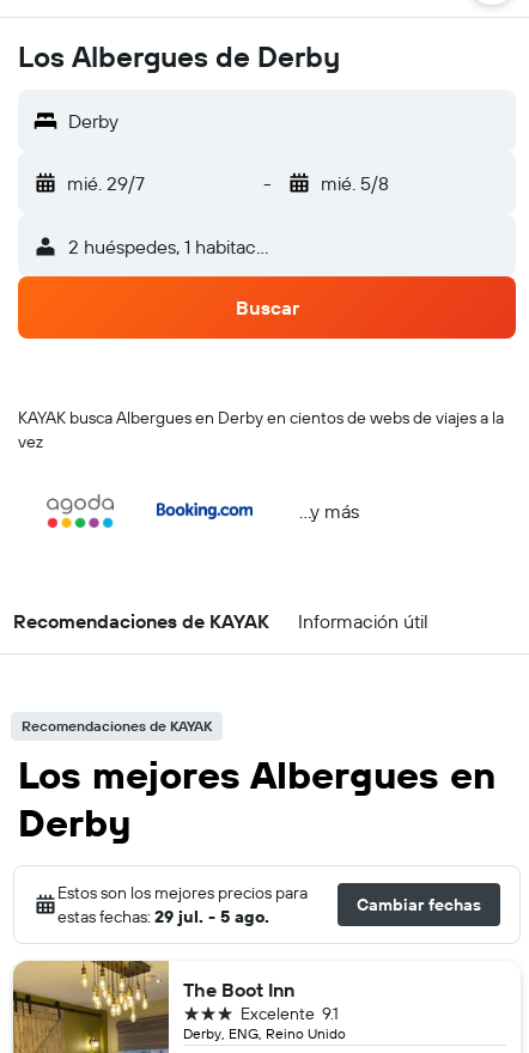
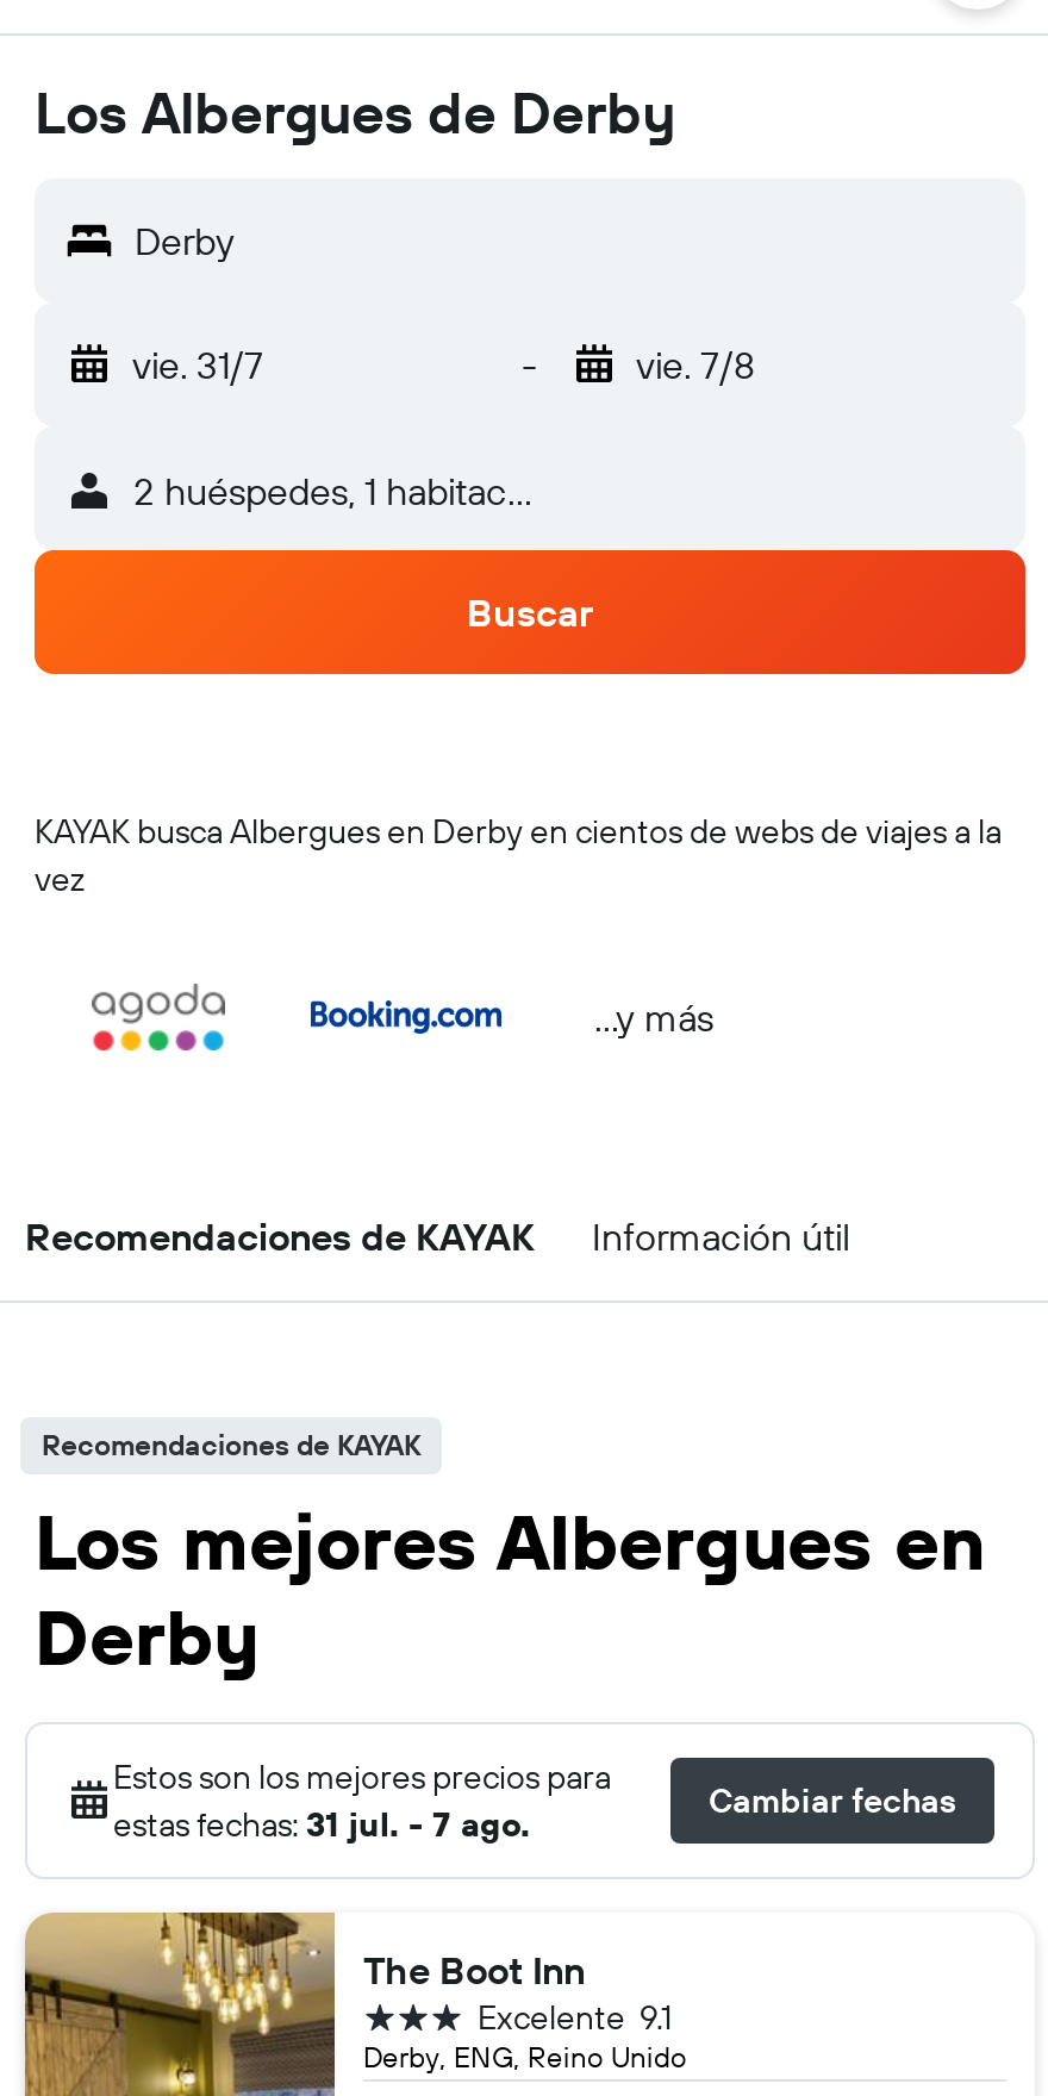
- mié. 29/7
+ vie. 31/7

- mié. 5/8
+ vie. 7/8

- estas fechas: 29 jul. - 5 ago.
+ estas fechas: 31 jul. - 7 ago.
